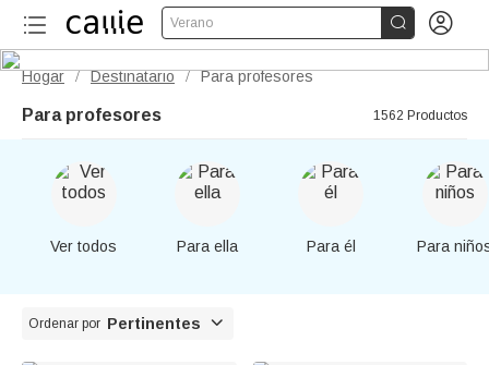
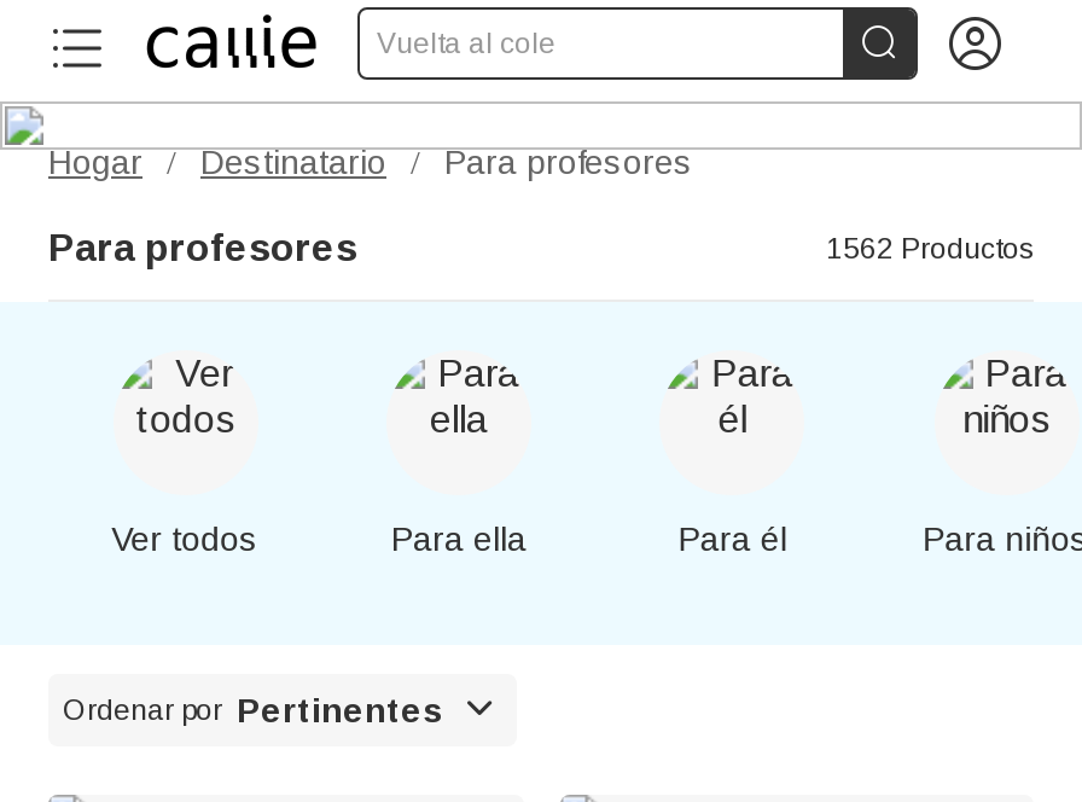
- Verano
+ Vuelta al cole
